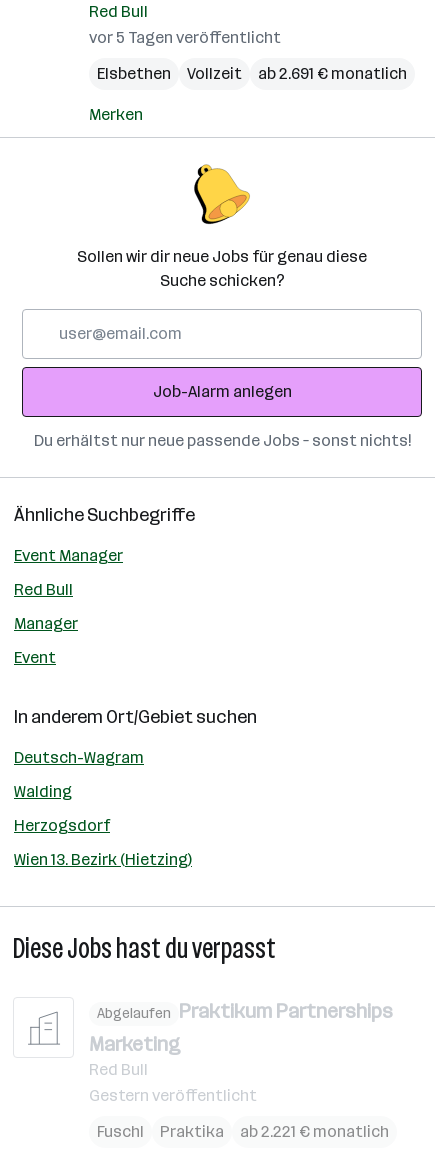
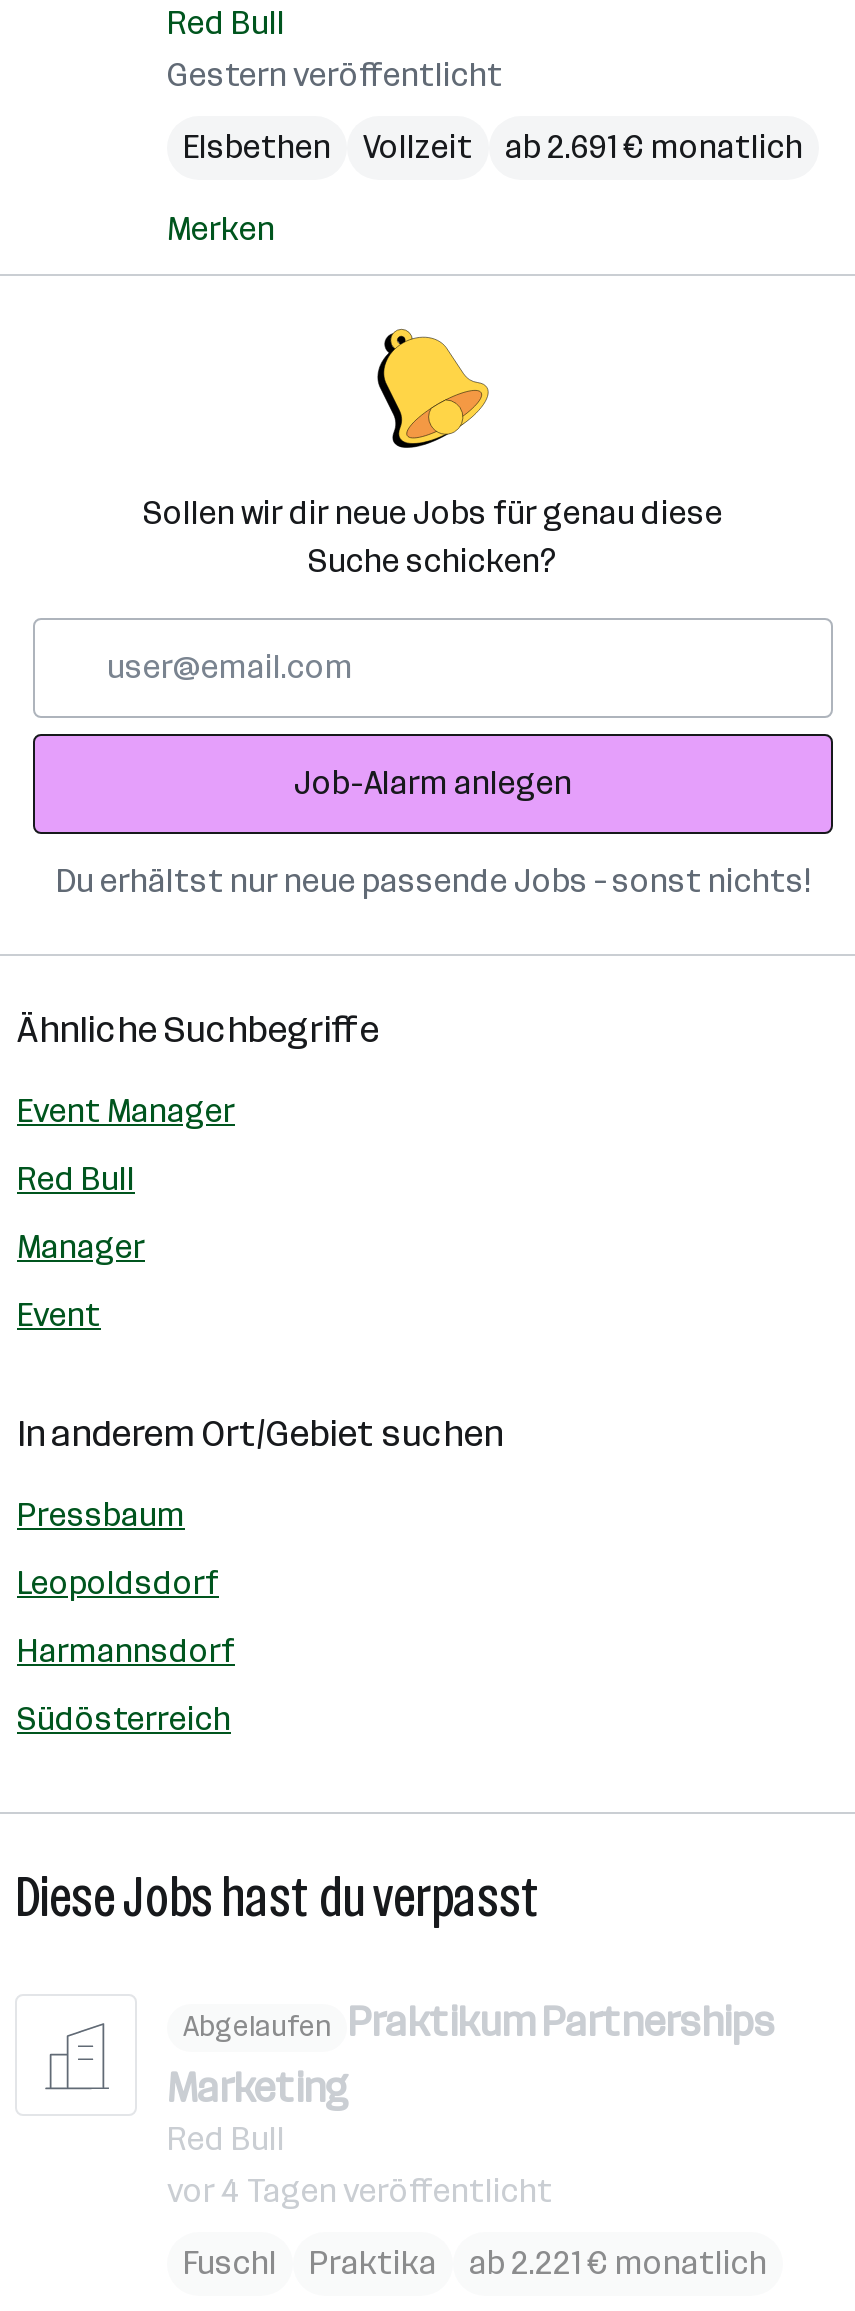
- vor 5 Tagen veröffentlicht

- Deutsch-Wagram
+ Pressbaum

- Walding
+ Leopoldsdorf

- Herzogsdorf
+ Harmannsdorf

- Wien 13. Bezirk (Hietzing)
+ Südösterreich

+ vor 4 Tagen veröffentlicht

moved up: Gestern veröffentlicht
